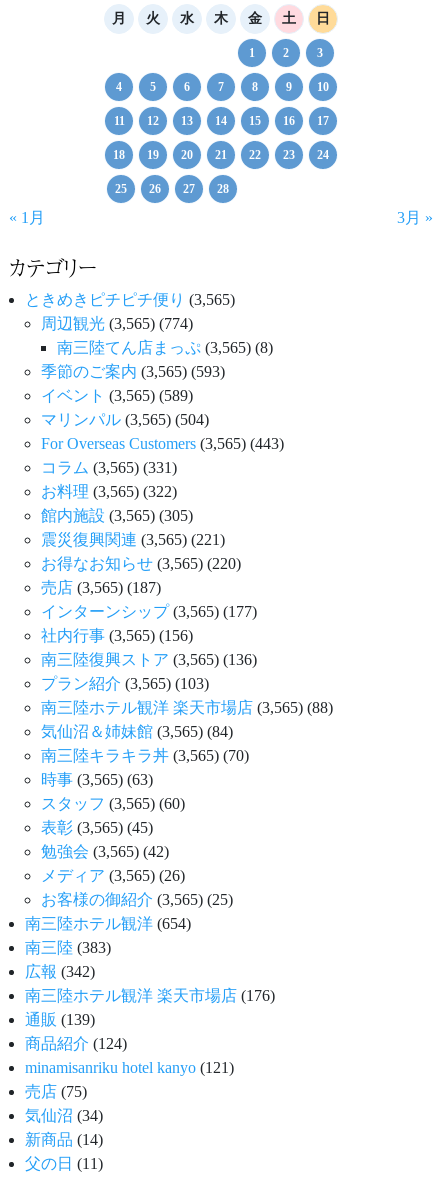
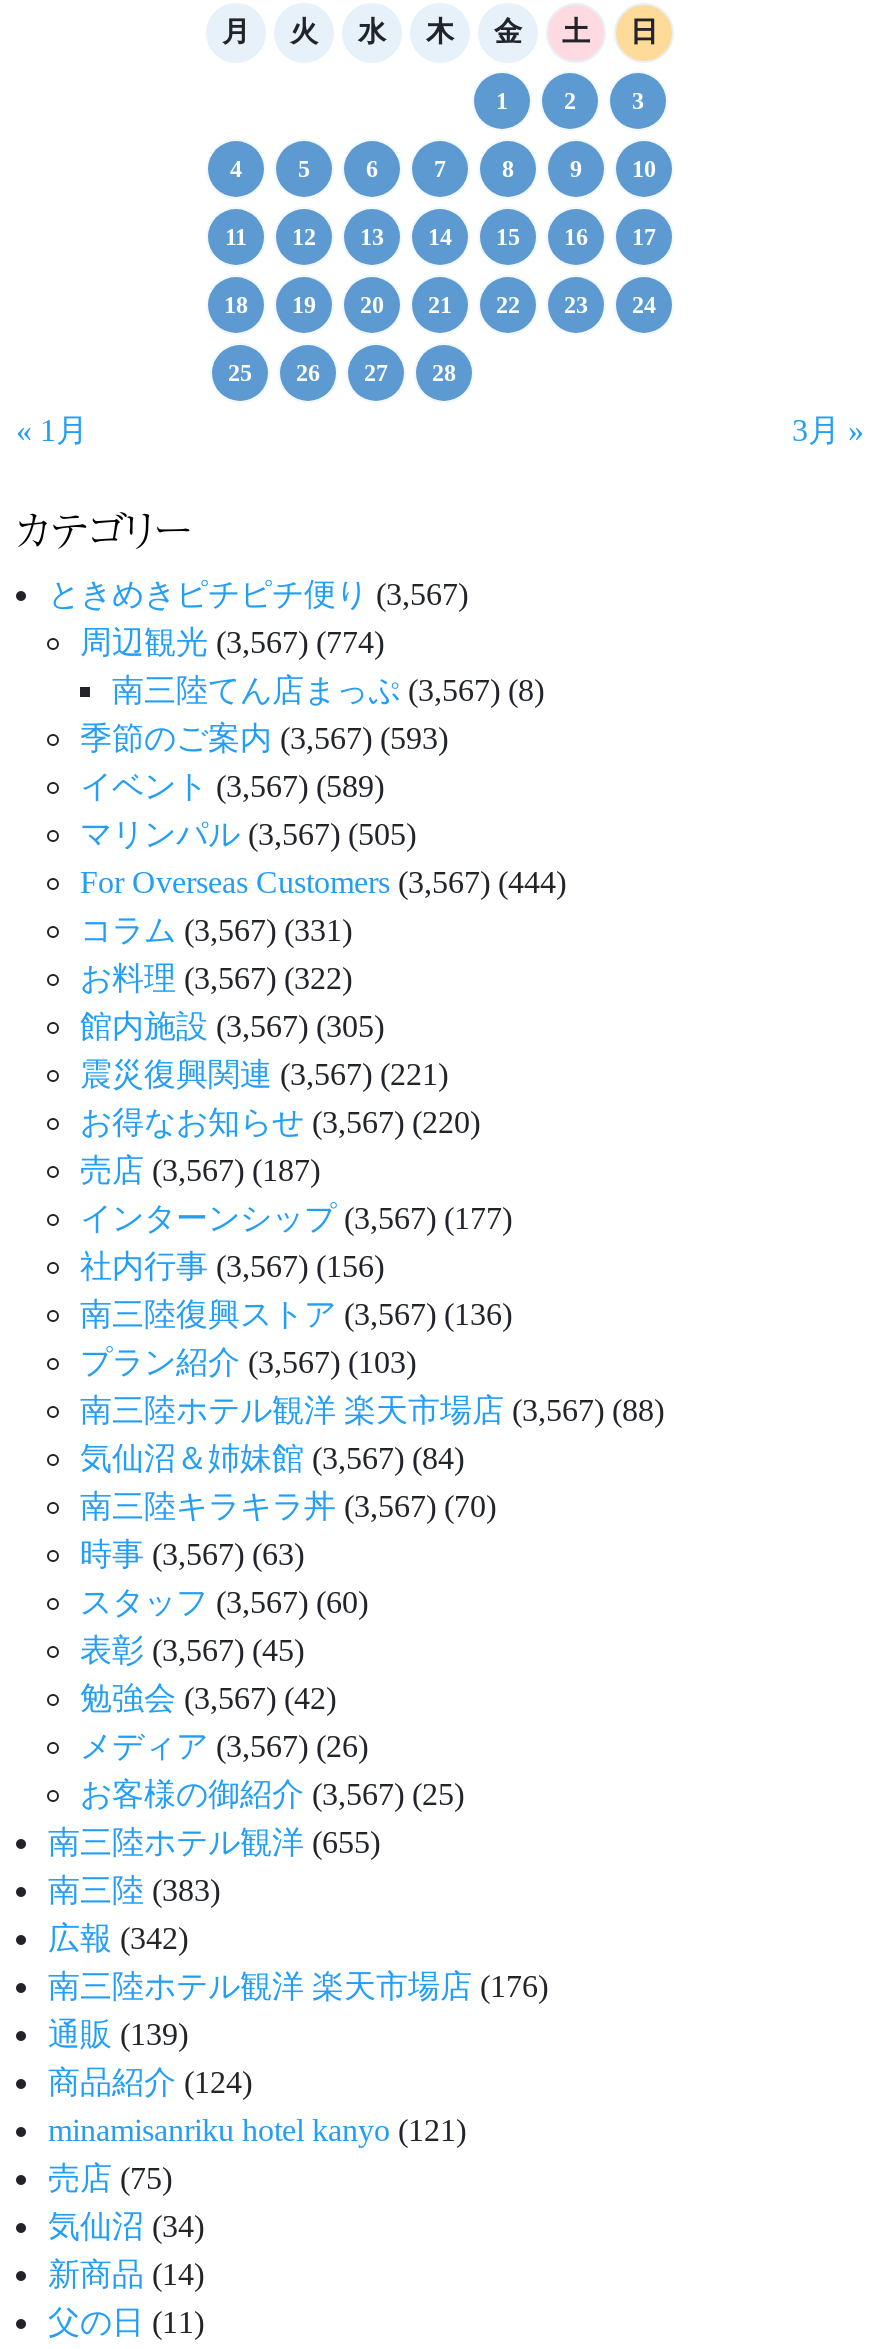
- ときめきピチピチ便り(3,565)
+ ときめきピチピチ便り(3,567)

- 周辺観光(3,565) (774)
+ 周辺観光(3,567) (774)

- 南三陸てん店まっぷ(3,565) (8)
+ 南三陸てん店まっぷ(3,567) (8)

- 季節のご案内(3,565) (593)
+ 季節のご案内(3,567) (593)

- イベント(3,565) (589)
+ イベント(3,567) (589)

- マリンパル(3,565) (504)
+ マリンパル(3,567) (505)

- For Overseas Customers (3,565) (443)
+ For Overseas Customers (3,567) (444)

- コラム(3,565) (331)
+ コラム(3,567) (331)

- お料理(3,565) (322)
+ お料理(3,567) (322)

- 館内施設(3,565) (305)
+ 館内施設(3,567) (305)

- 震災復興関連(3,565) (221)
+ 震災復興関連(3,567) (221)

- お得なお知らせ(3,565) (220)
+ お得なお知らせ(3,567) (220)

- 売店(3,565) (187)
+ 売店(3,567) (187)

- インターンシップ(3,565) (177)
+ インターンシップ(3,567) (177)

- 社内行事(3,565) (156)
+ 社内行事(3,567) (156)

- 南三陸復興ストア(3,565) (136)
+ 南三陸復興ストア(3,567) (136)

- プラン紹介(3,565) (103)
+ プラン紹介(3,567) (103)

- 南三陸ホテル観洋 楽天市場店(3,565) (88)
+ 南三陸ホテル観洋 楽天市場店(3,567) (88)

- 気仙沼＆姉妹館(3,565) (84)
+ 気仙沼＆姉妹館(3,567) (84)

- 南三陸キラキラ丼(3,565) (70)
+ 南三陸キラキラ丼(3,567) (70)

- 時事(3,565) (63)
+ 時事(3,567) (63)

- スタッフ(3,565) (60)
+ スタッフ(3,567) (60)

- 表彰(3,565) (45)
+ 表彰(3,567) (45)

- 勉強会(3,565) (42)
+ 勉強会(3,567) (42)

- メディア(3,565) (26)
+ メディア(3,567) (26)

- お客様の御紹介(3,565) (25)
+ お客様の御紹介(3,567) (25)

- 南三陸ホテル観洋(654)
+ 南三陸ホテル観洋(655)
